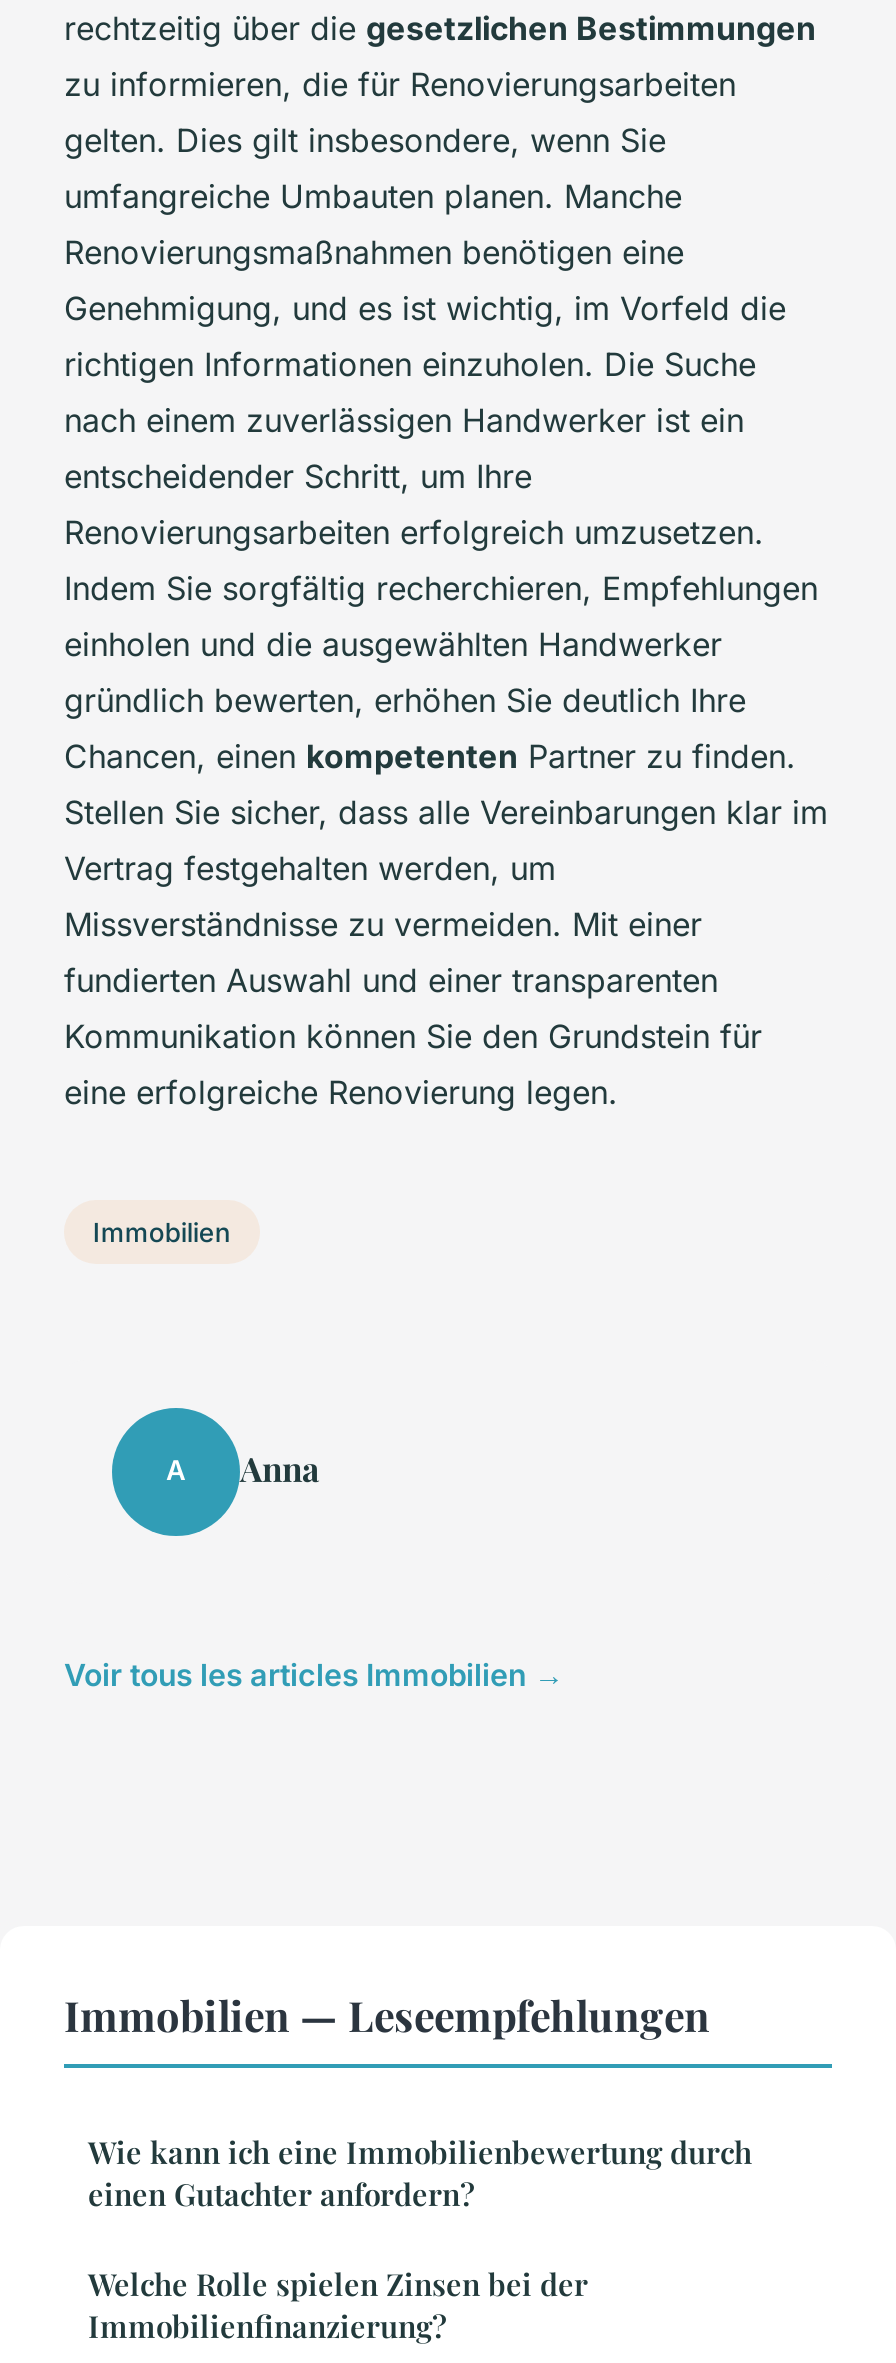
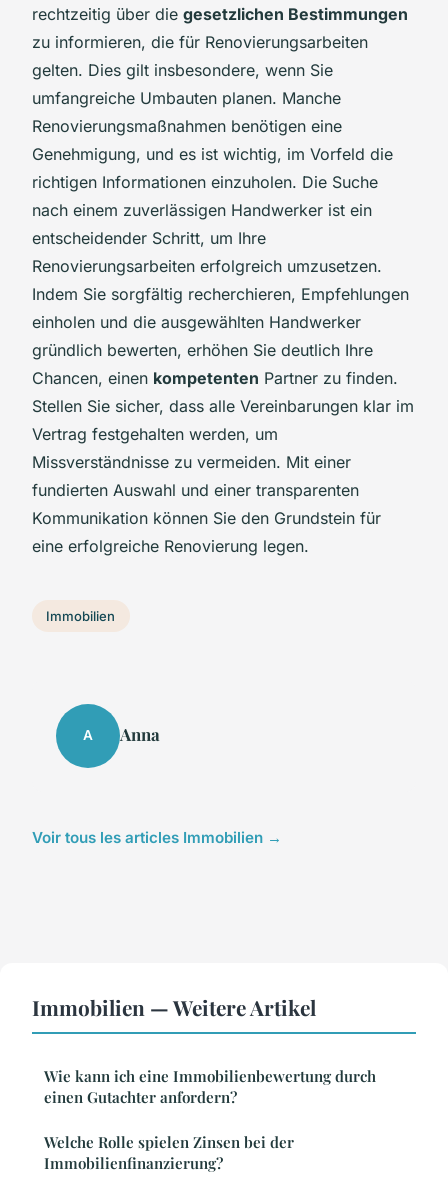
- Immobilien — Leseempfehlungen
+ Immobilien — Weitere Artikel
